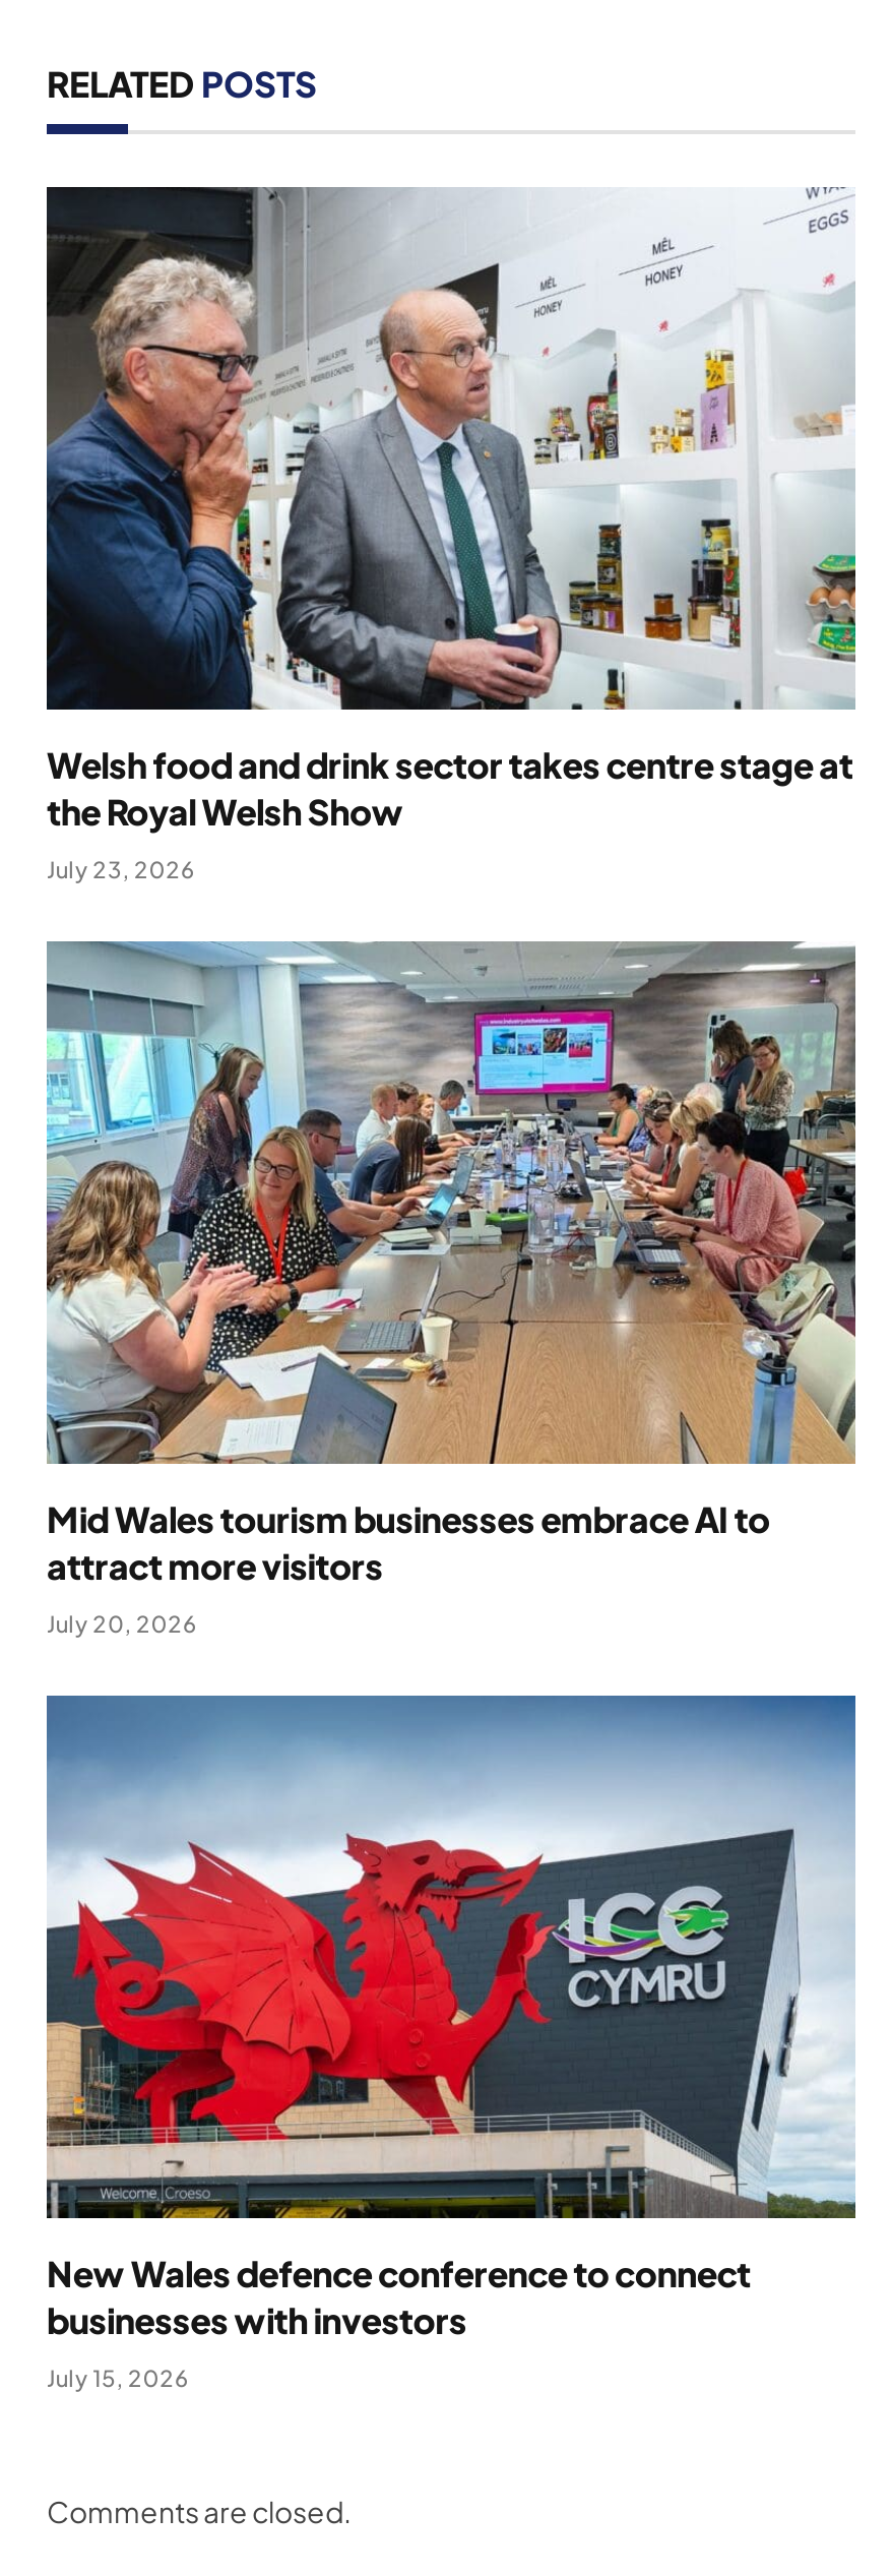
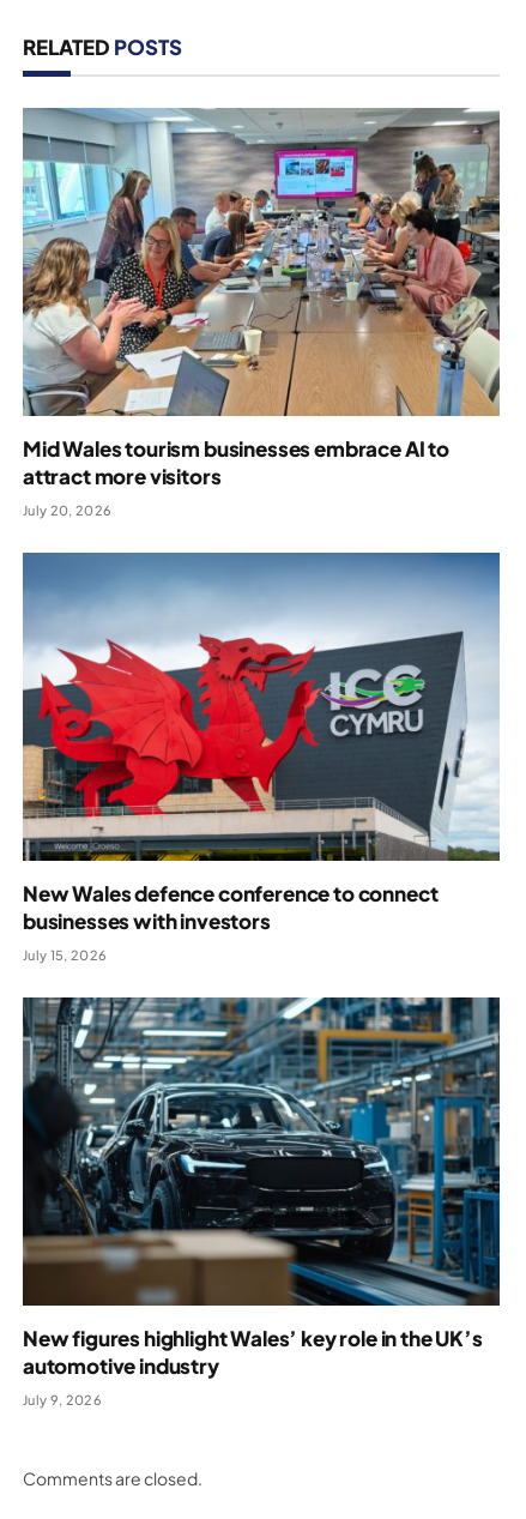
- [image]
- Welsh food and drink sector takes centre stage at
- the Royal Welsh Show
- July 23, 2026

moved up: [image] | Mid Wales tourism businesses embrace AI to | attract more visitors | July 20, 2026 | New Wales defence conference to connect | businesses with investors | July 15, 2026

+ [image]
+ New figures highlight Wales’ key role in the UK’s
+ automotive industry
+ July 9, 2026
